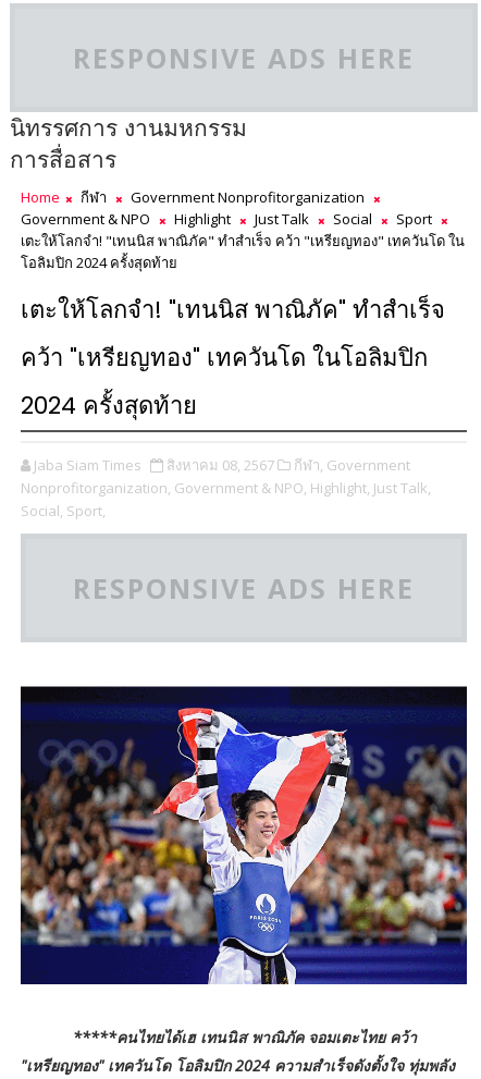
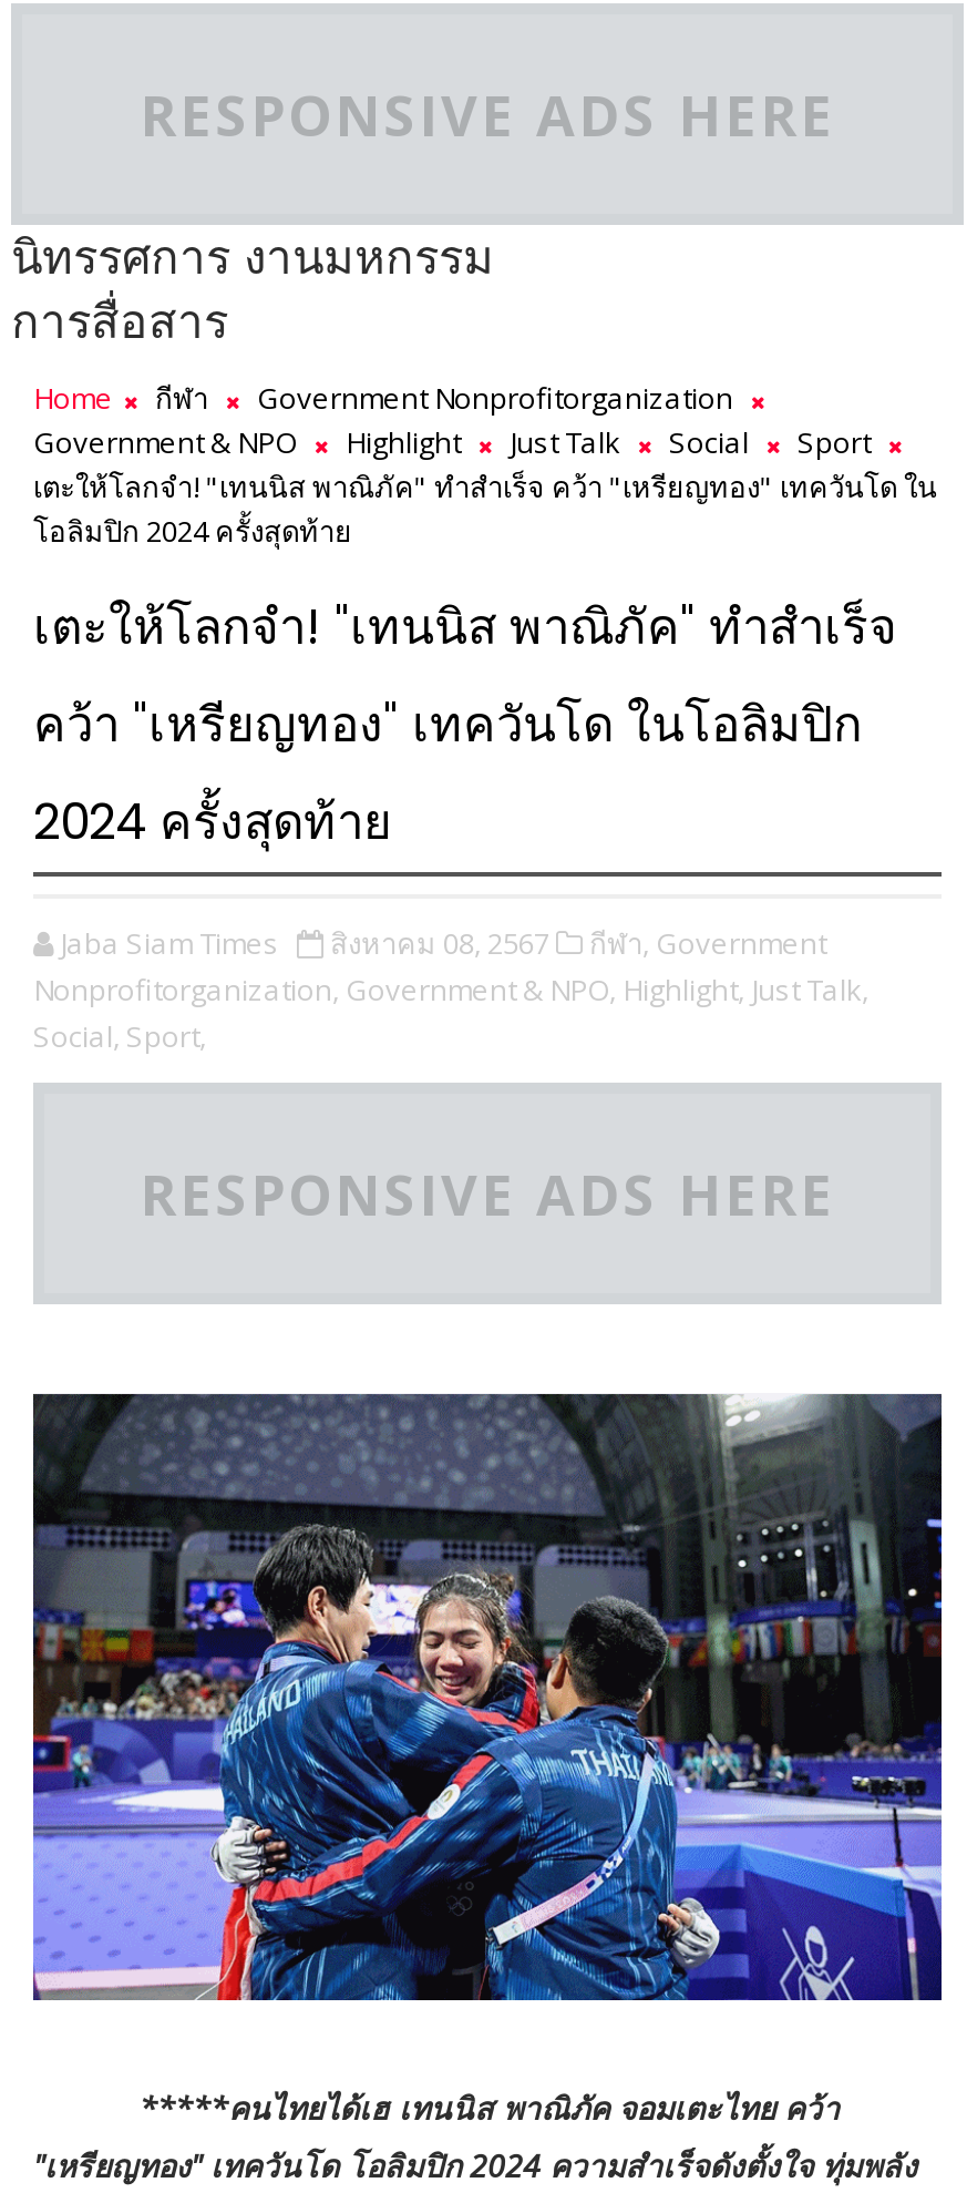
- [image]
+ [image]
